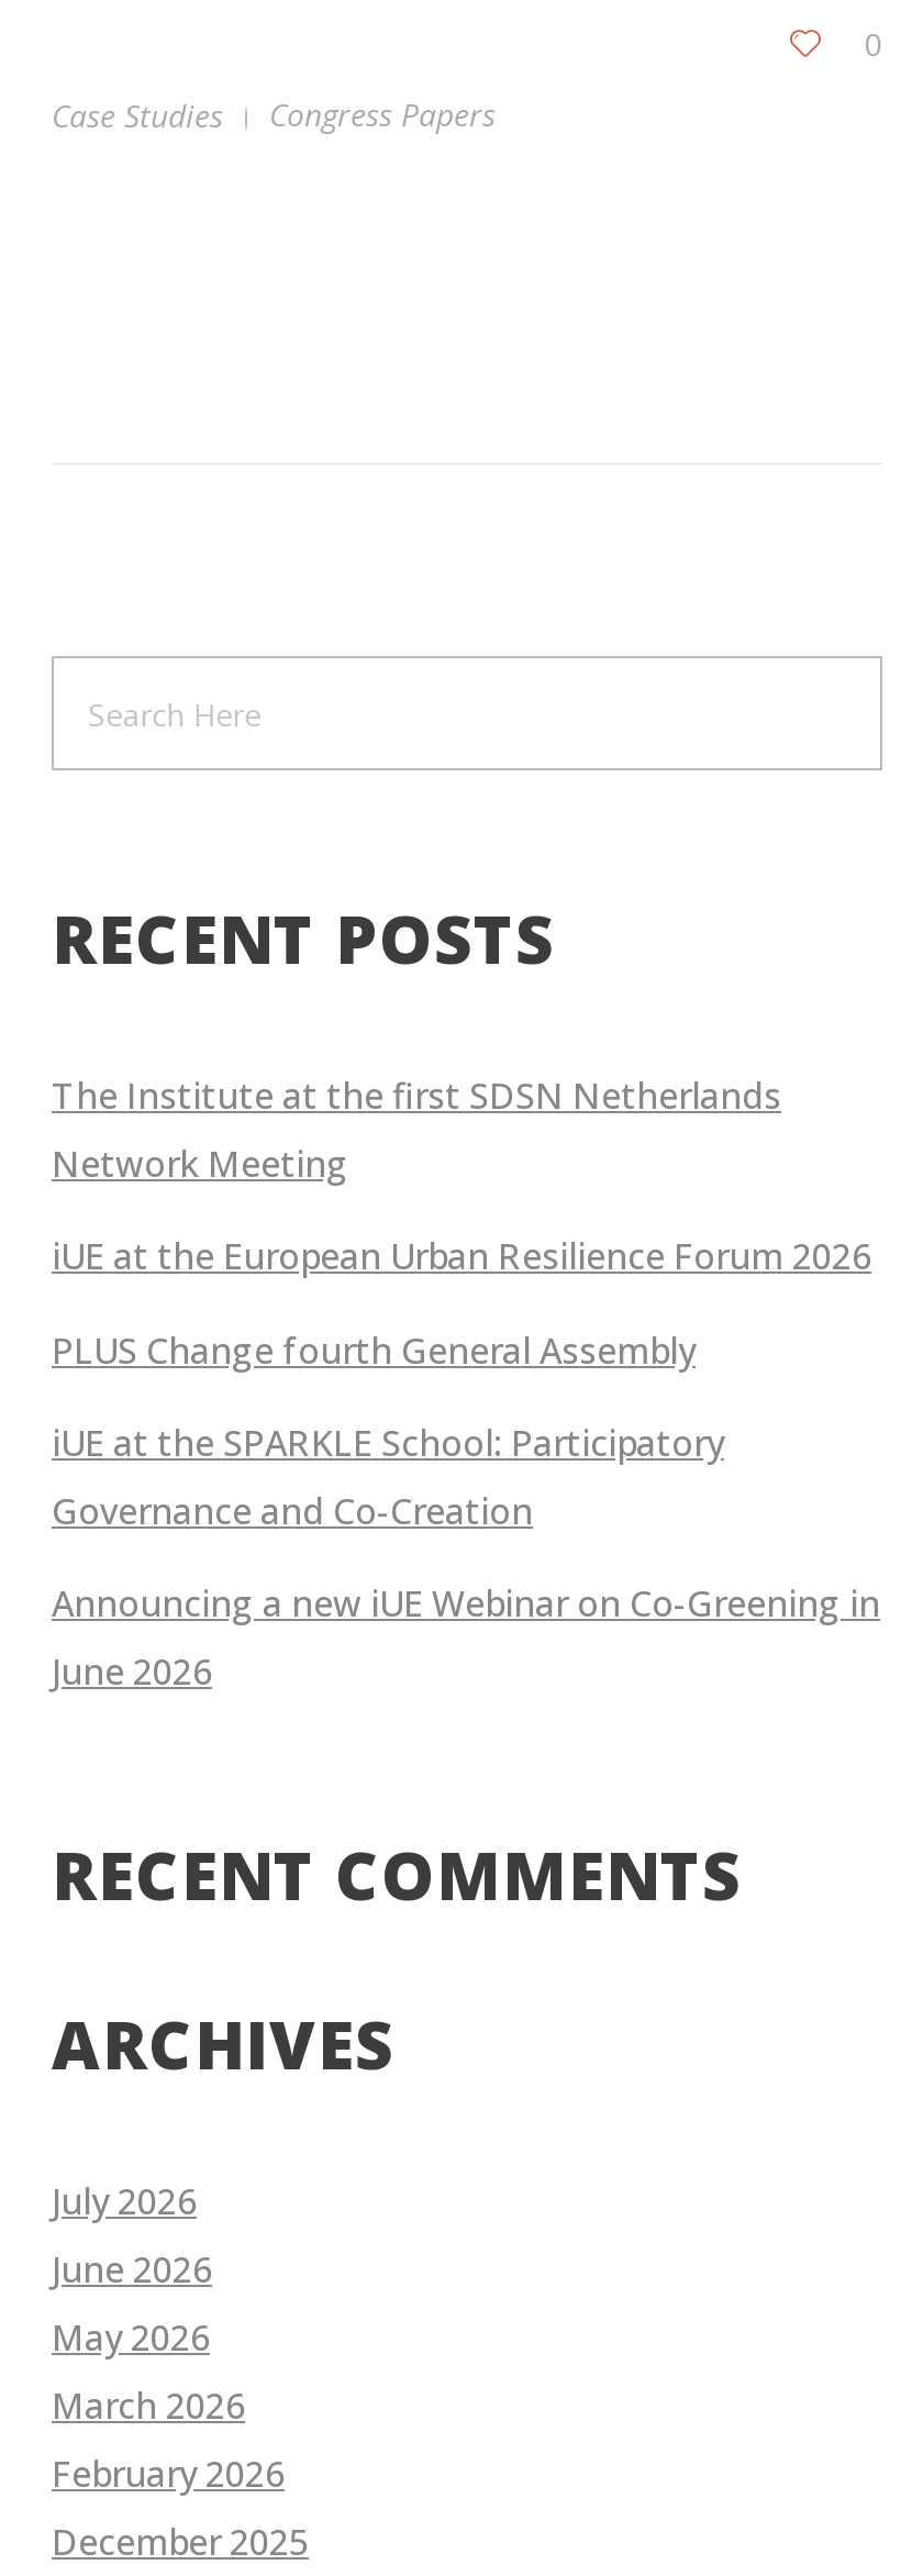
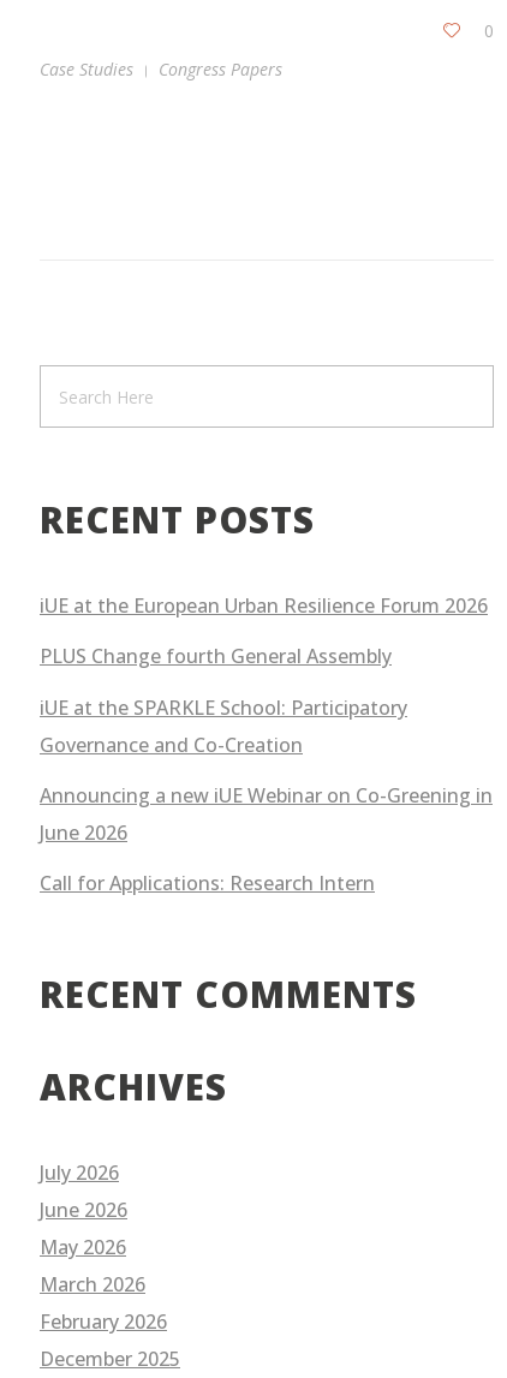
- The Institute at the first SDSN Netherlands
- Network Meeting

moved up: iUE at the European Urban Resilience Forum 2026 | PLUS Change fourth General Assembly | iUE at the SPARKLE School: Participatory | Governance and Co-Creation | Announcing a new iUE Webinar on Co-Greening in | June 2026

+ Call for Applications: Research Intern
